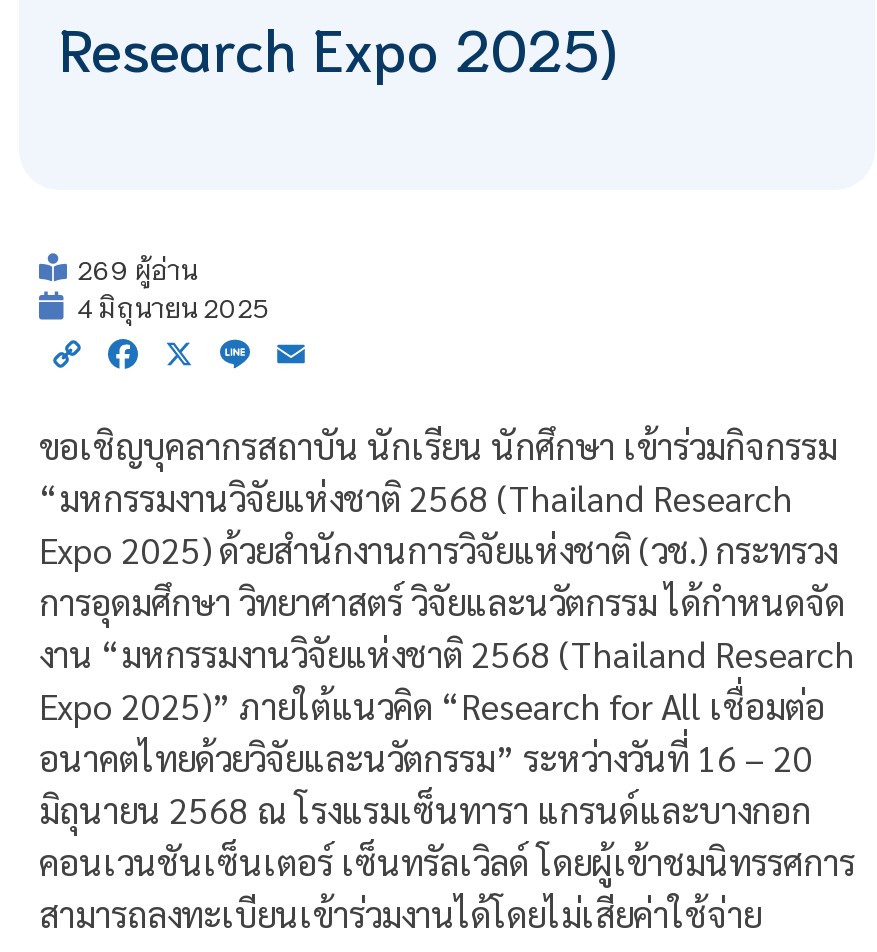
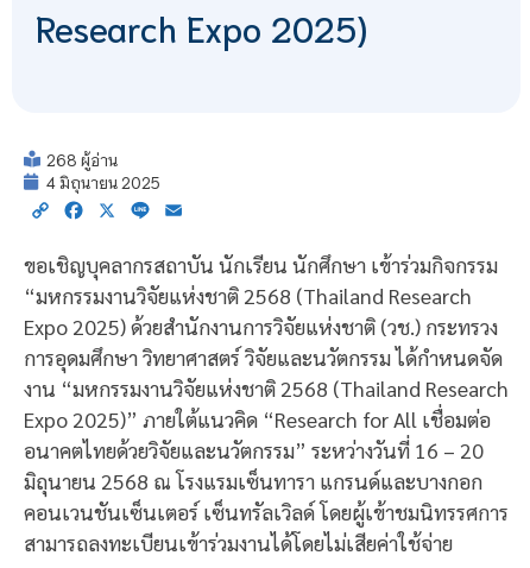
- 269 ผู้อ่าน
+ 268 ผู้อ่าน
